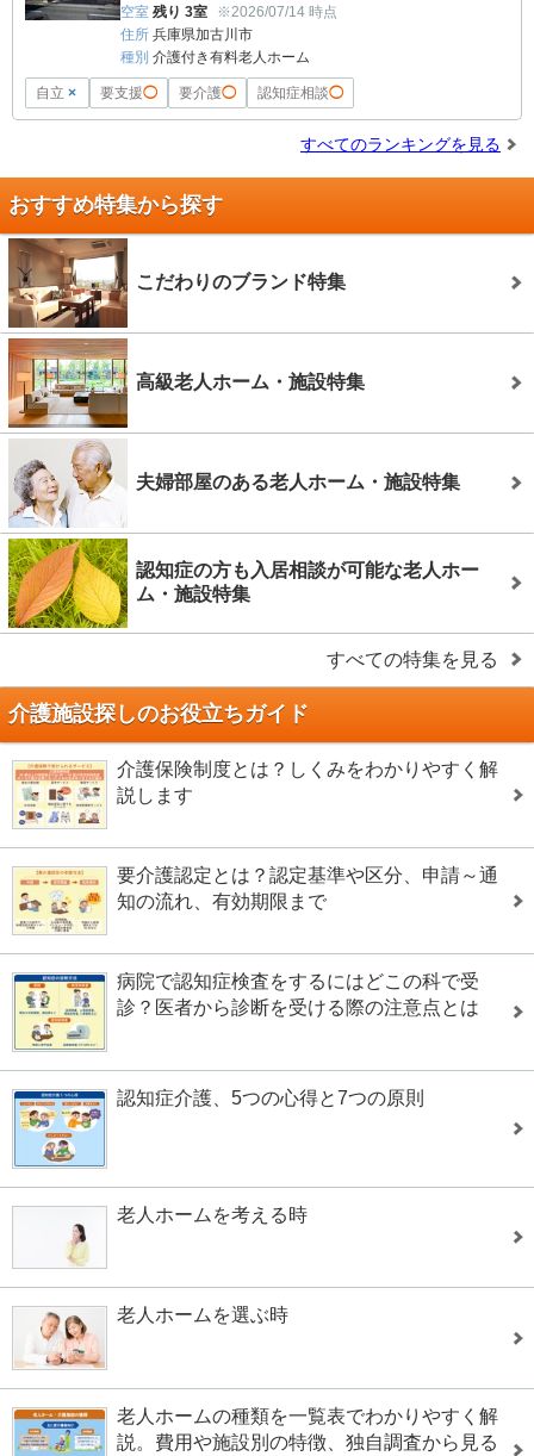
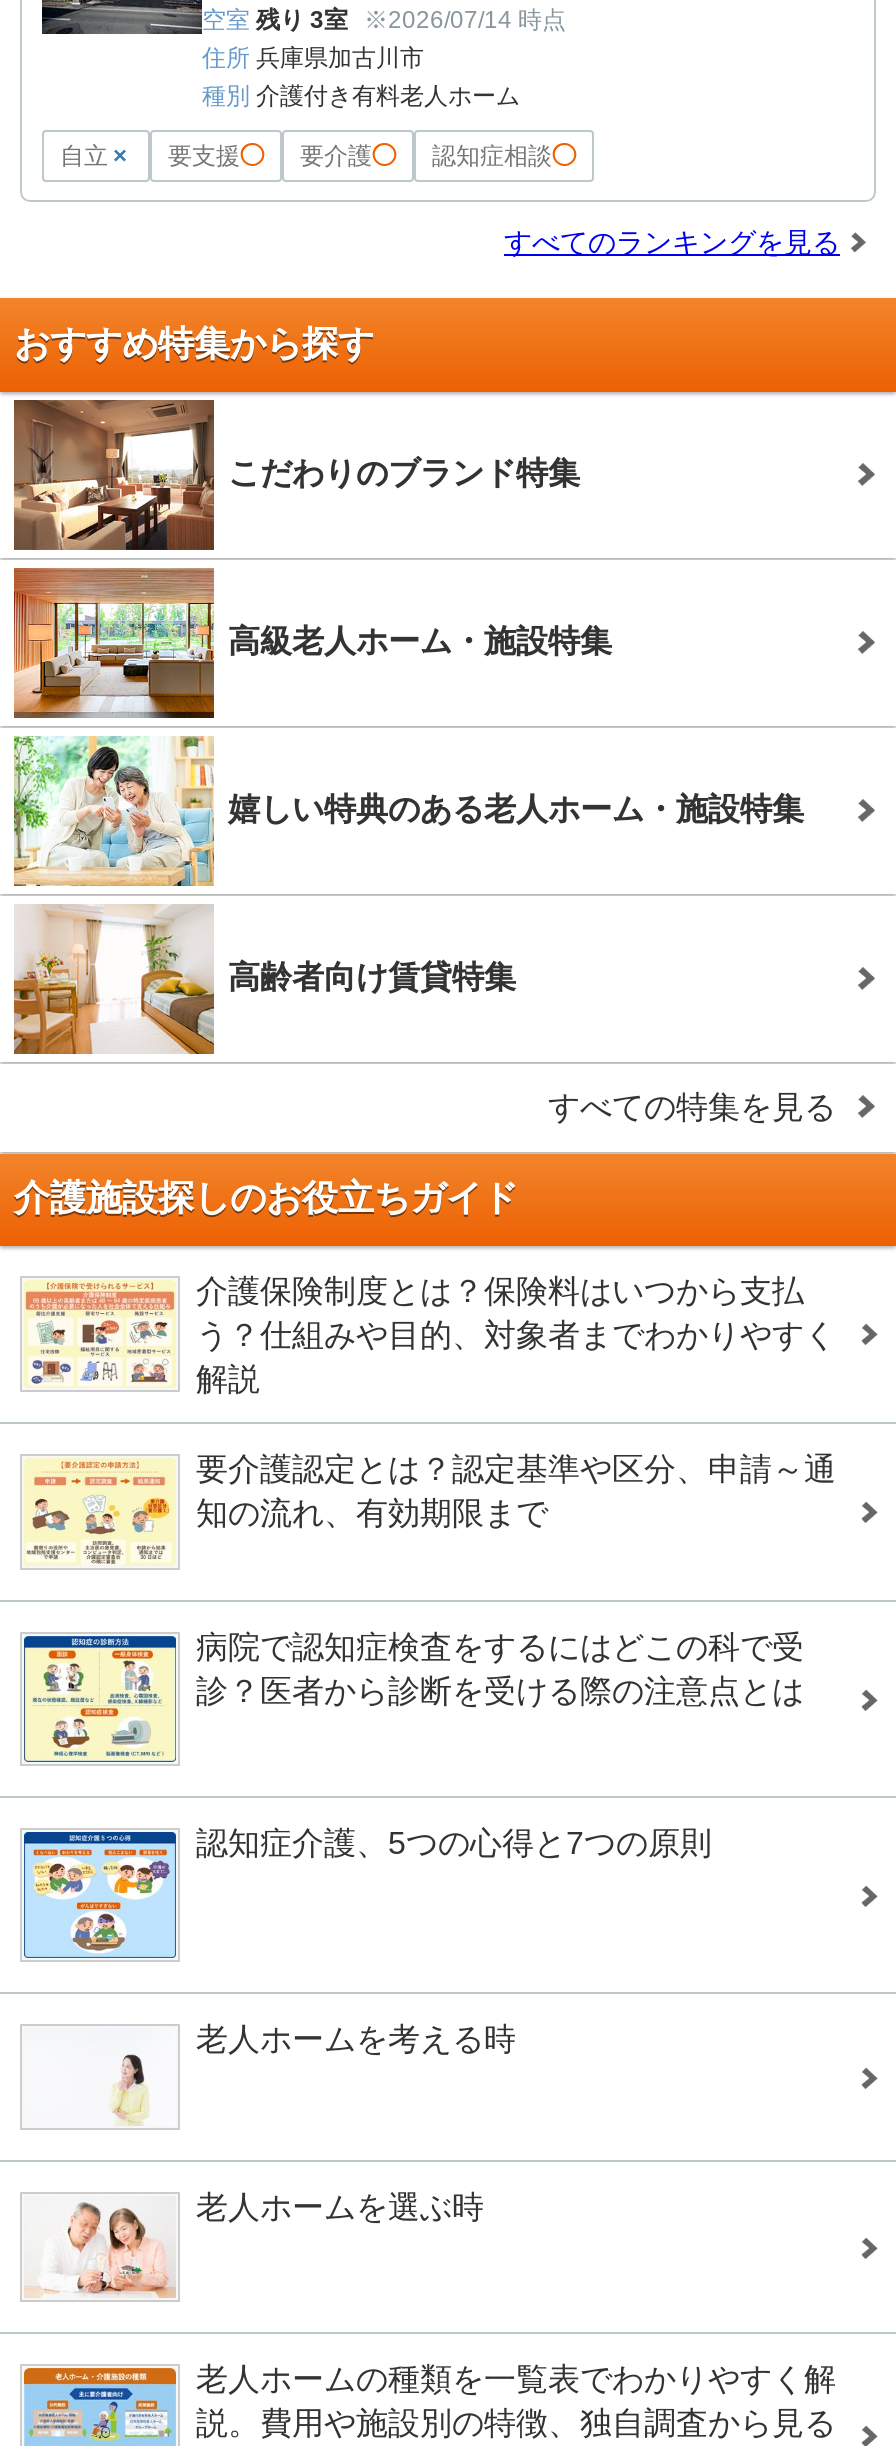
- [image]
- 夫婦部屋のある老人ホーム・施設特集
+ [image]
+ 嬉しい特典のある老人ホーム・施設特集

- [image]
- 認知症の方も入居相談が可能な老人ホー
- ム・施設特集
+ [image]
+ 高齢者向け賃貸特集

- 介護保険制度とは？しくみをわかりやすく解
- 説します
+ 介護保険制度とは？保険料はいつから支払
+ う？仕組みや目的、対象者までわかりやすく
+ 解説
